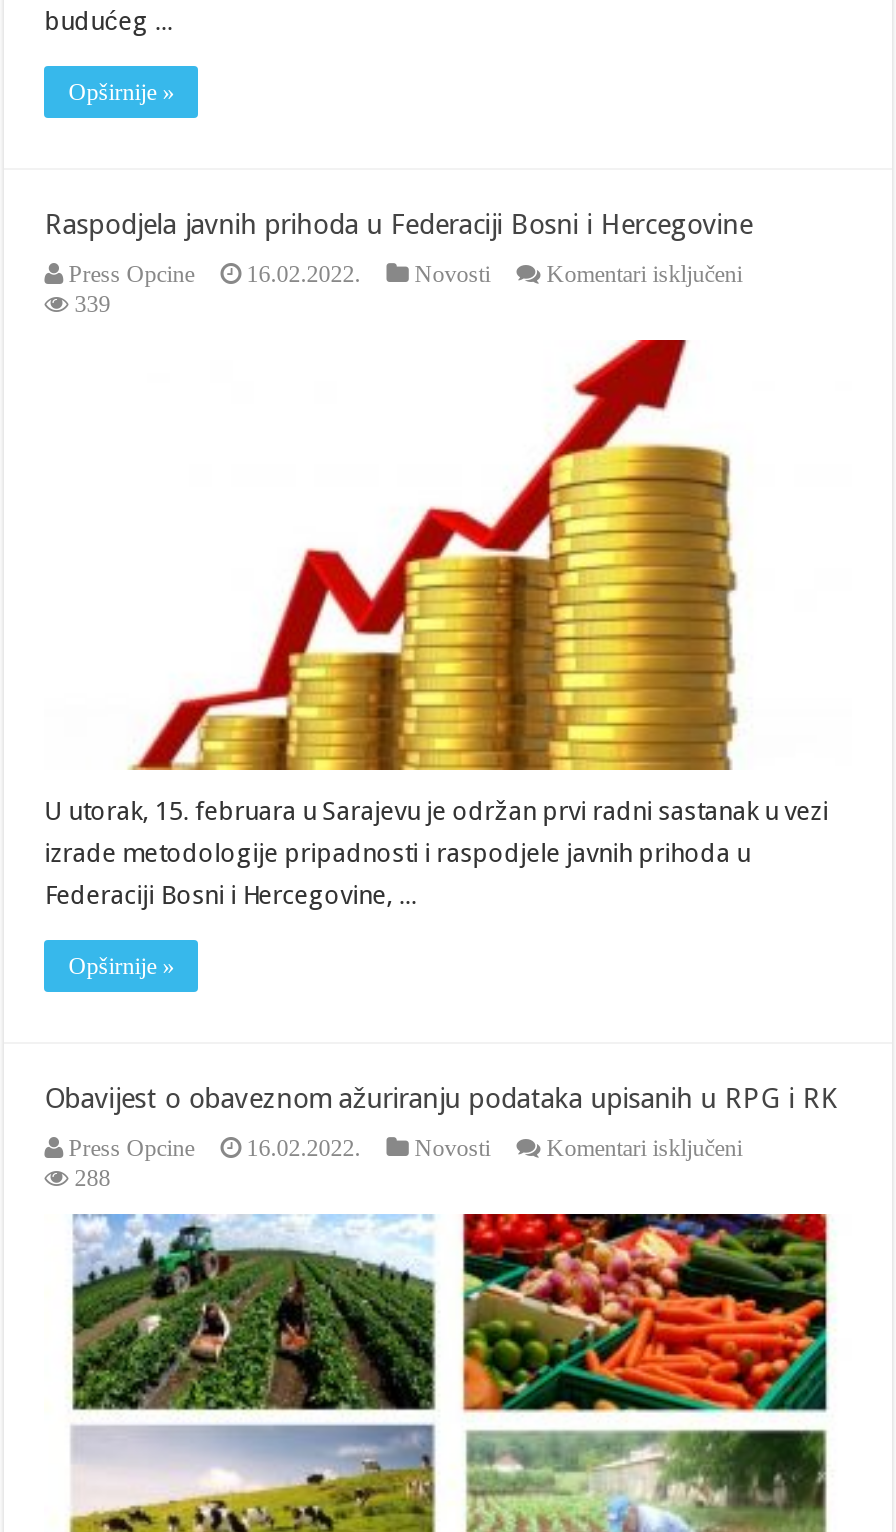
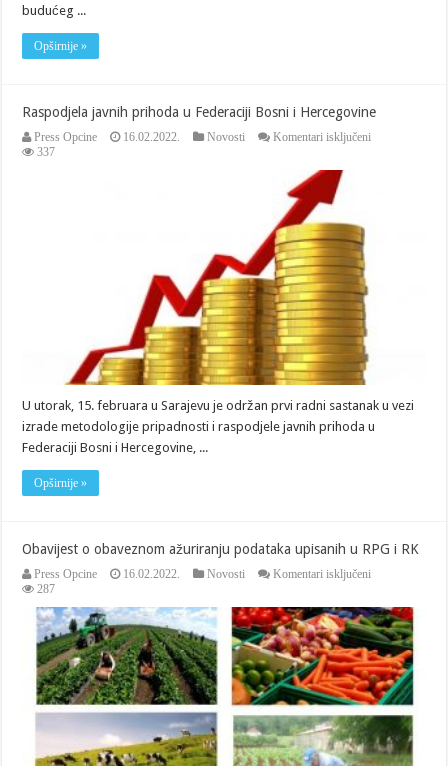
- 339
+ 337

- 288
+ 287
